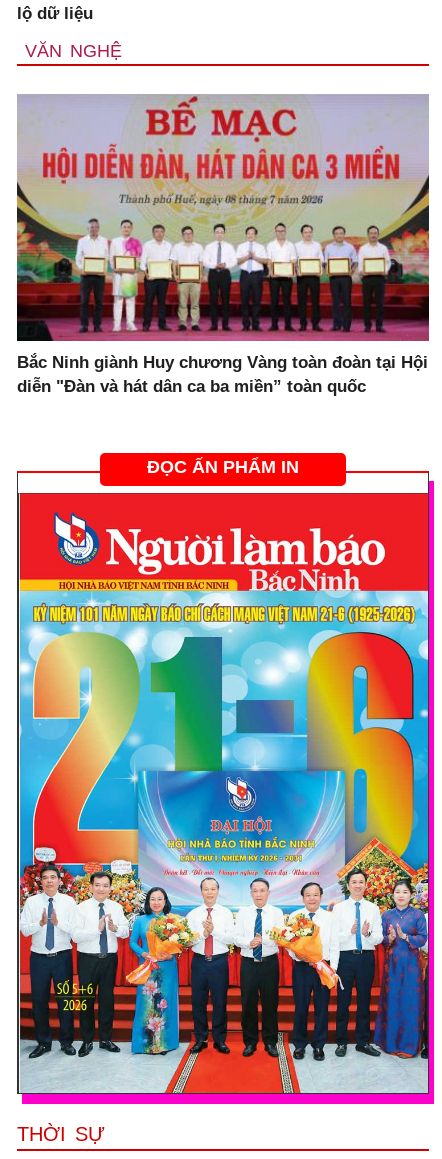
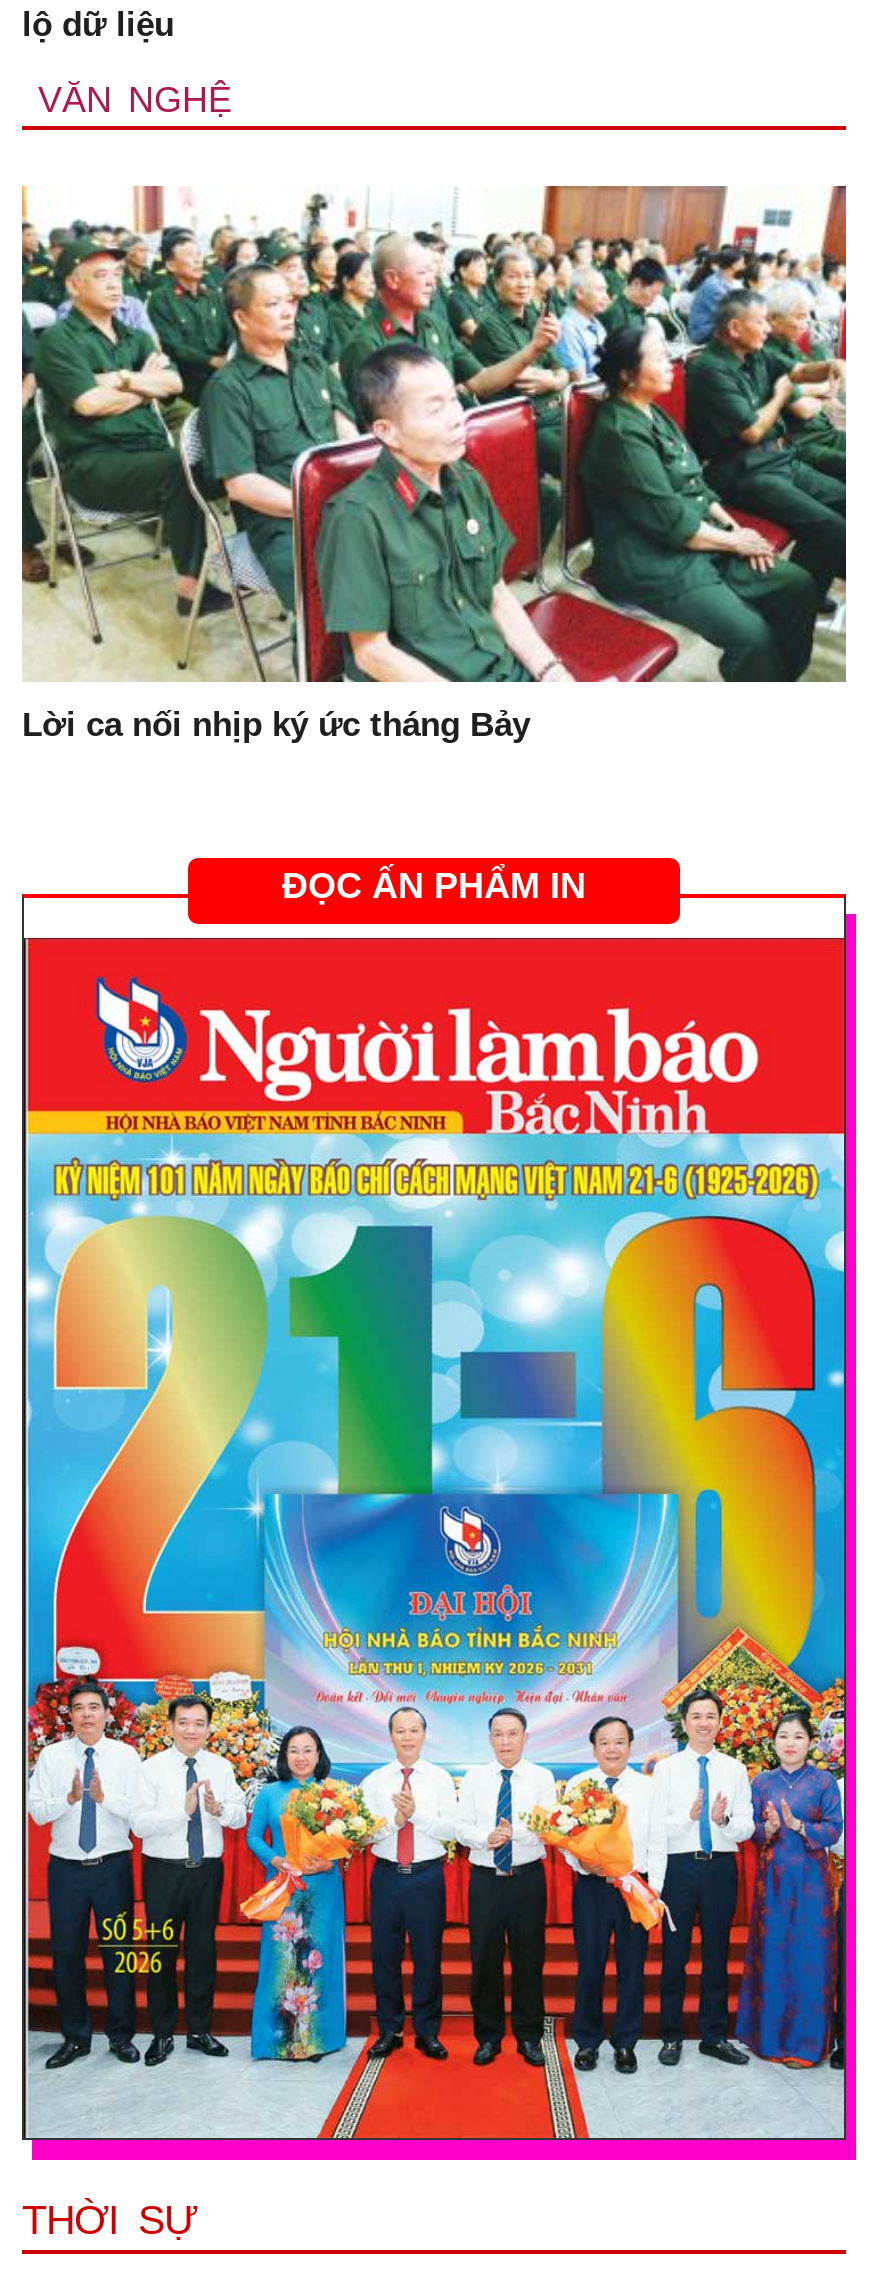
- [image]
- Bắc Ninh giành Huy chương Vàng toàn đoàn tại Hội
- diễn "Đàn và hát dân ca ba miền” toàn quốc
+ [image]
+ Lời ca nối nhịp ký ức tháng Bảy
